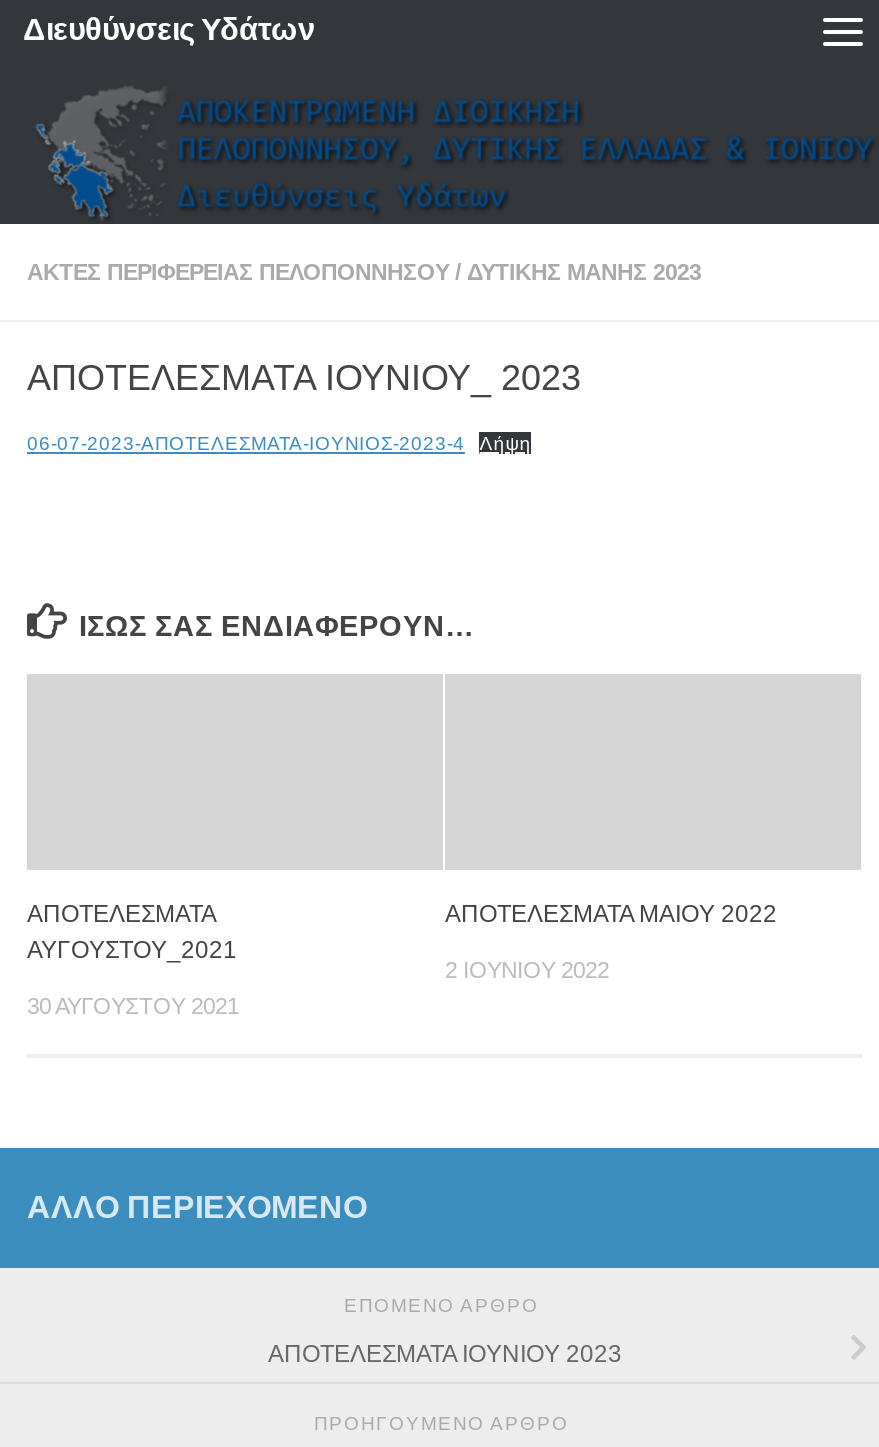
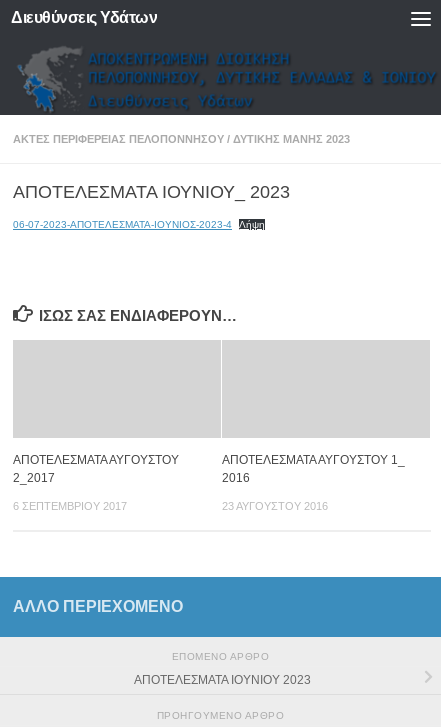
- ΑΠΟΤΕΛΕΣΜΑΤΑ
- ΑΥΓΟΥΣΤΟΥ_2021
+ ΑΠΟΤΕΛΕΣΜΑΤΑ ΑΥΓΟΥΣΤΟΥ
+ 2_2017

- ΑΠΟΤΕΛΕΣΜΑΤΑ ΜΑΙΟΥ 2022
+ ΑΠΟΤΕΛΕΣΜΑΤΑ ΑΥΓΟΥΣΤΟΥ 1_
+ 2016

- 2 ΙΟΥΝΊΟΥ 2022
+ 23 ΑΥΓΟΎΣΤΟΥ 2016

- 30 ΑΥΓΟΎΣΤΟΥ 2021
+ 6 ΣΕΠΤΕΜΒΡΊΟΥ 2017
